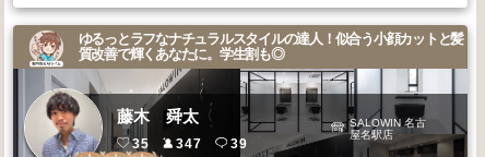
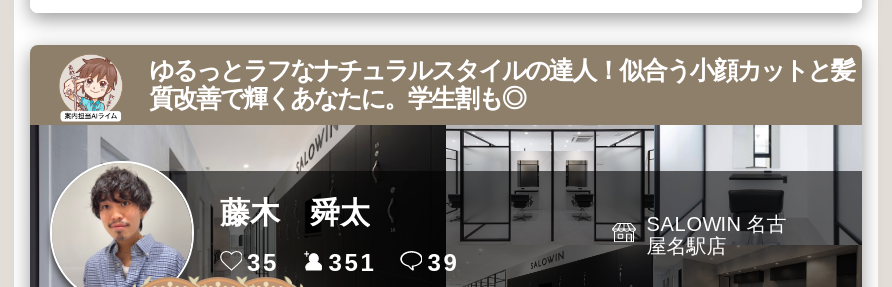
- 35 347 39
+ 35 351 39
